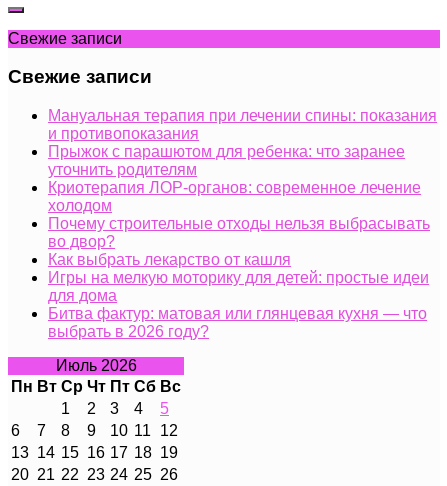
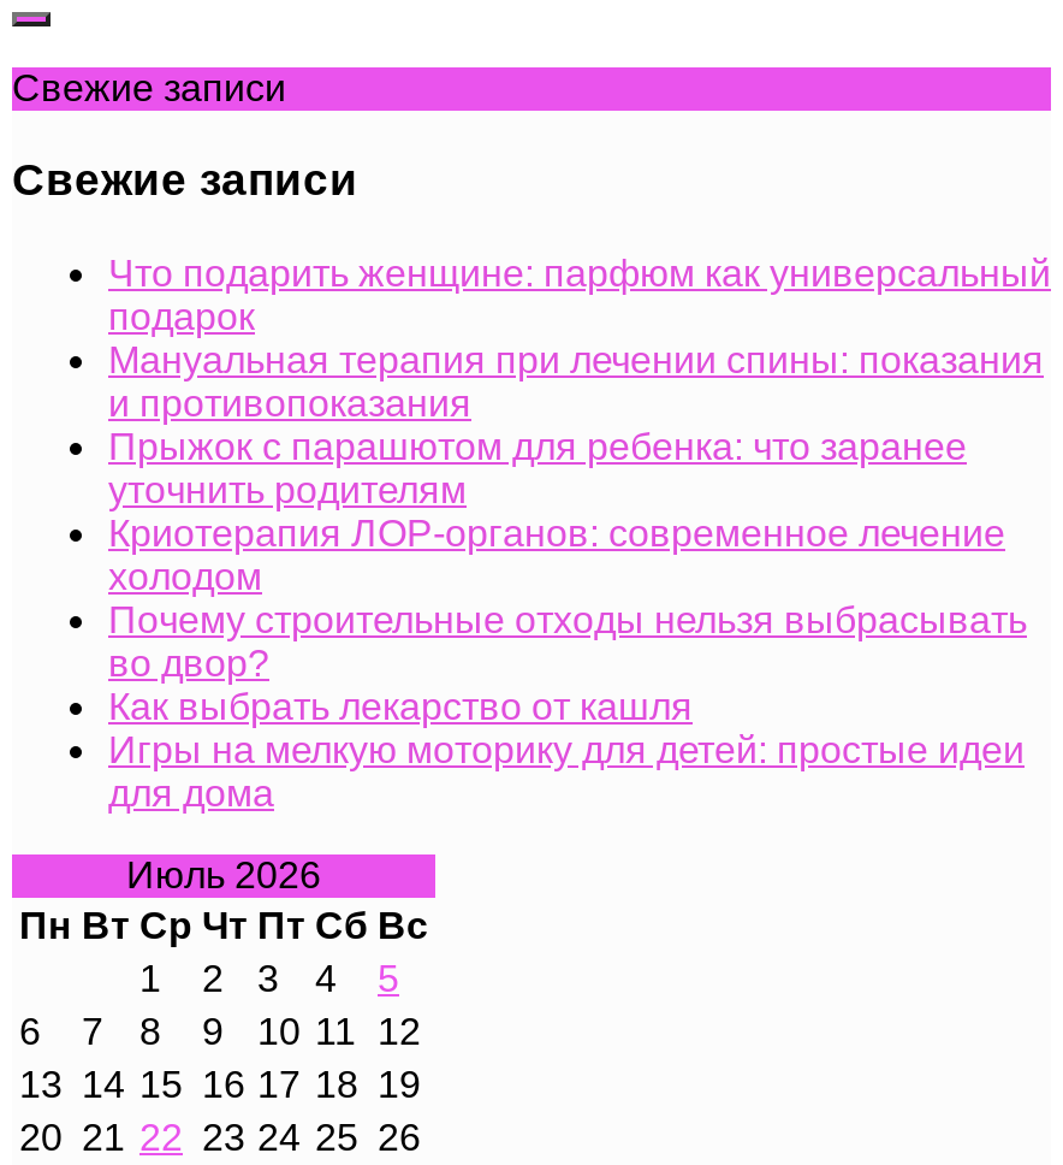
+ Что подарить женщине: парфюм как универсальный
+ подарок

moved down: Мануальная терапия при лечении спины: показания | и противопоказания | Прыжок с парашютом для ребенка: что заранее | ... | Игры на мелкую моторику для детей: простые идеи | для дома

- Битва фактур: матовая или глянцевая кухня — что
- выбрать в 2026 году?
